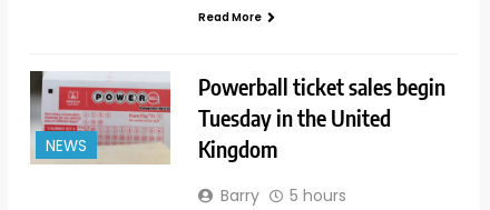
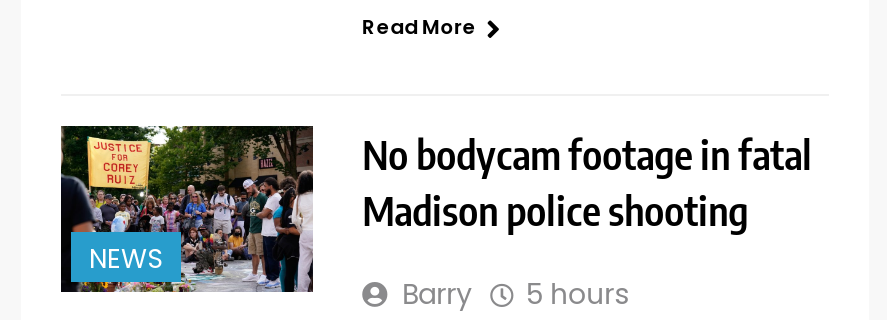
- [image]
- Powerball ticket sales begin
- Tuesday in the United
- Kingdom
+ [image]
+ No bodycam footage in fatal
+ Madison police shooting
